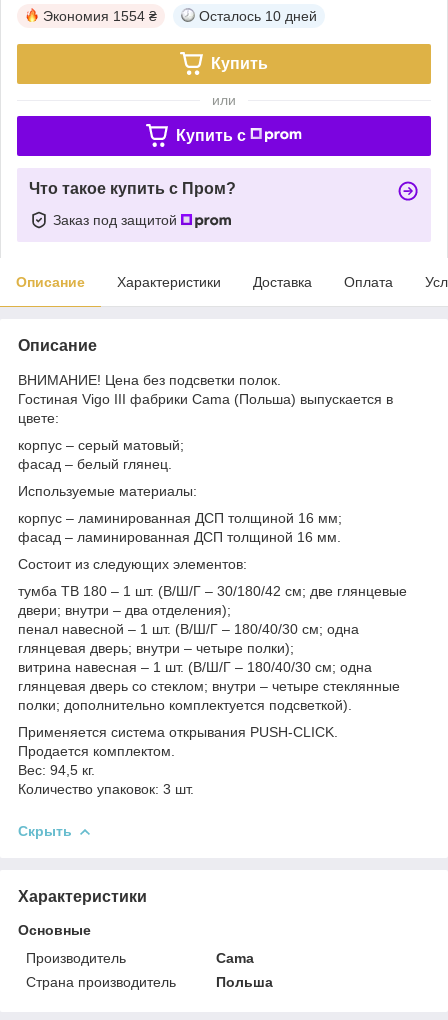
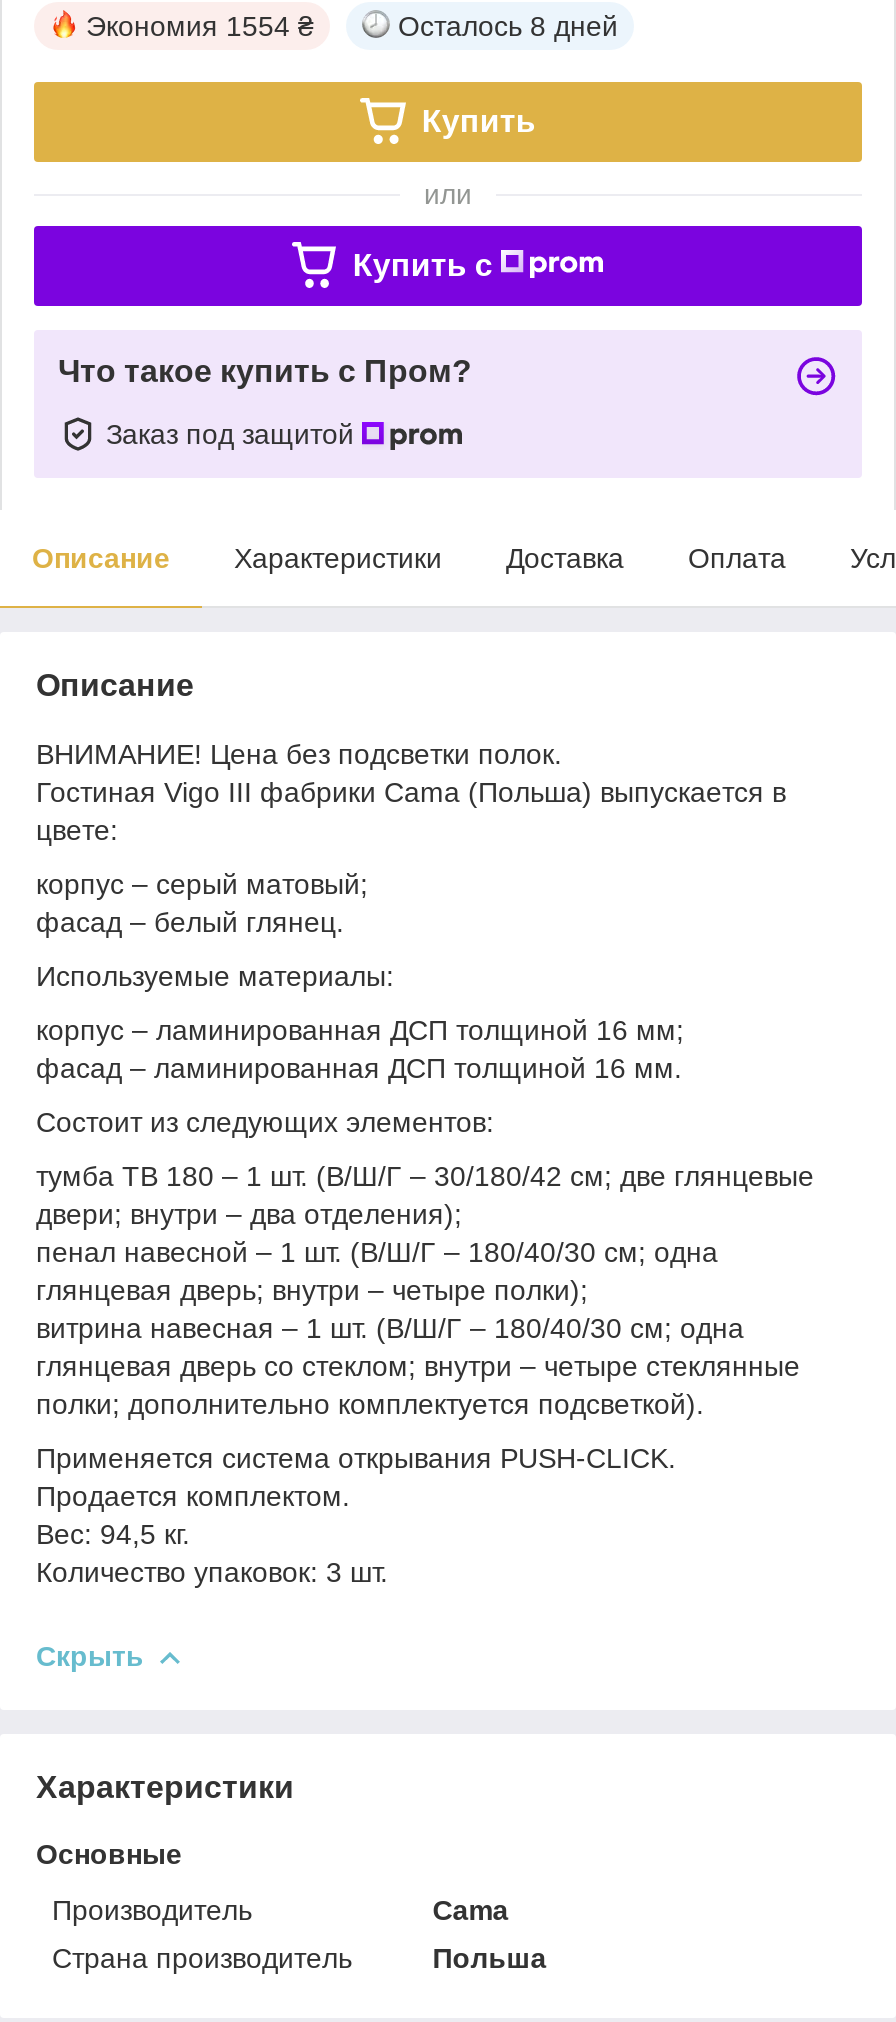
- Осталось 10 дней
+ Осталось 8 дней
